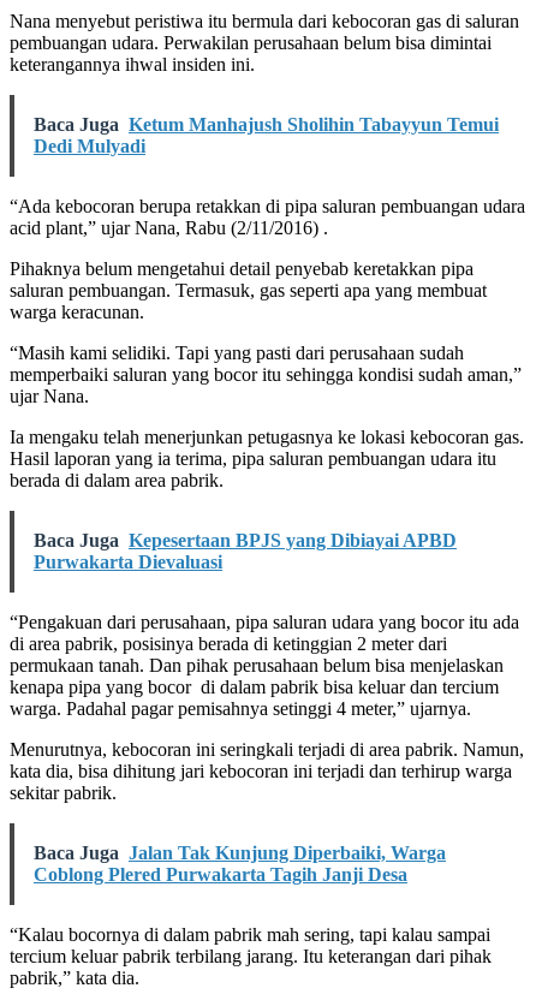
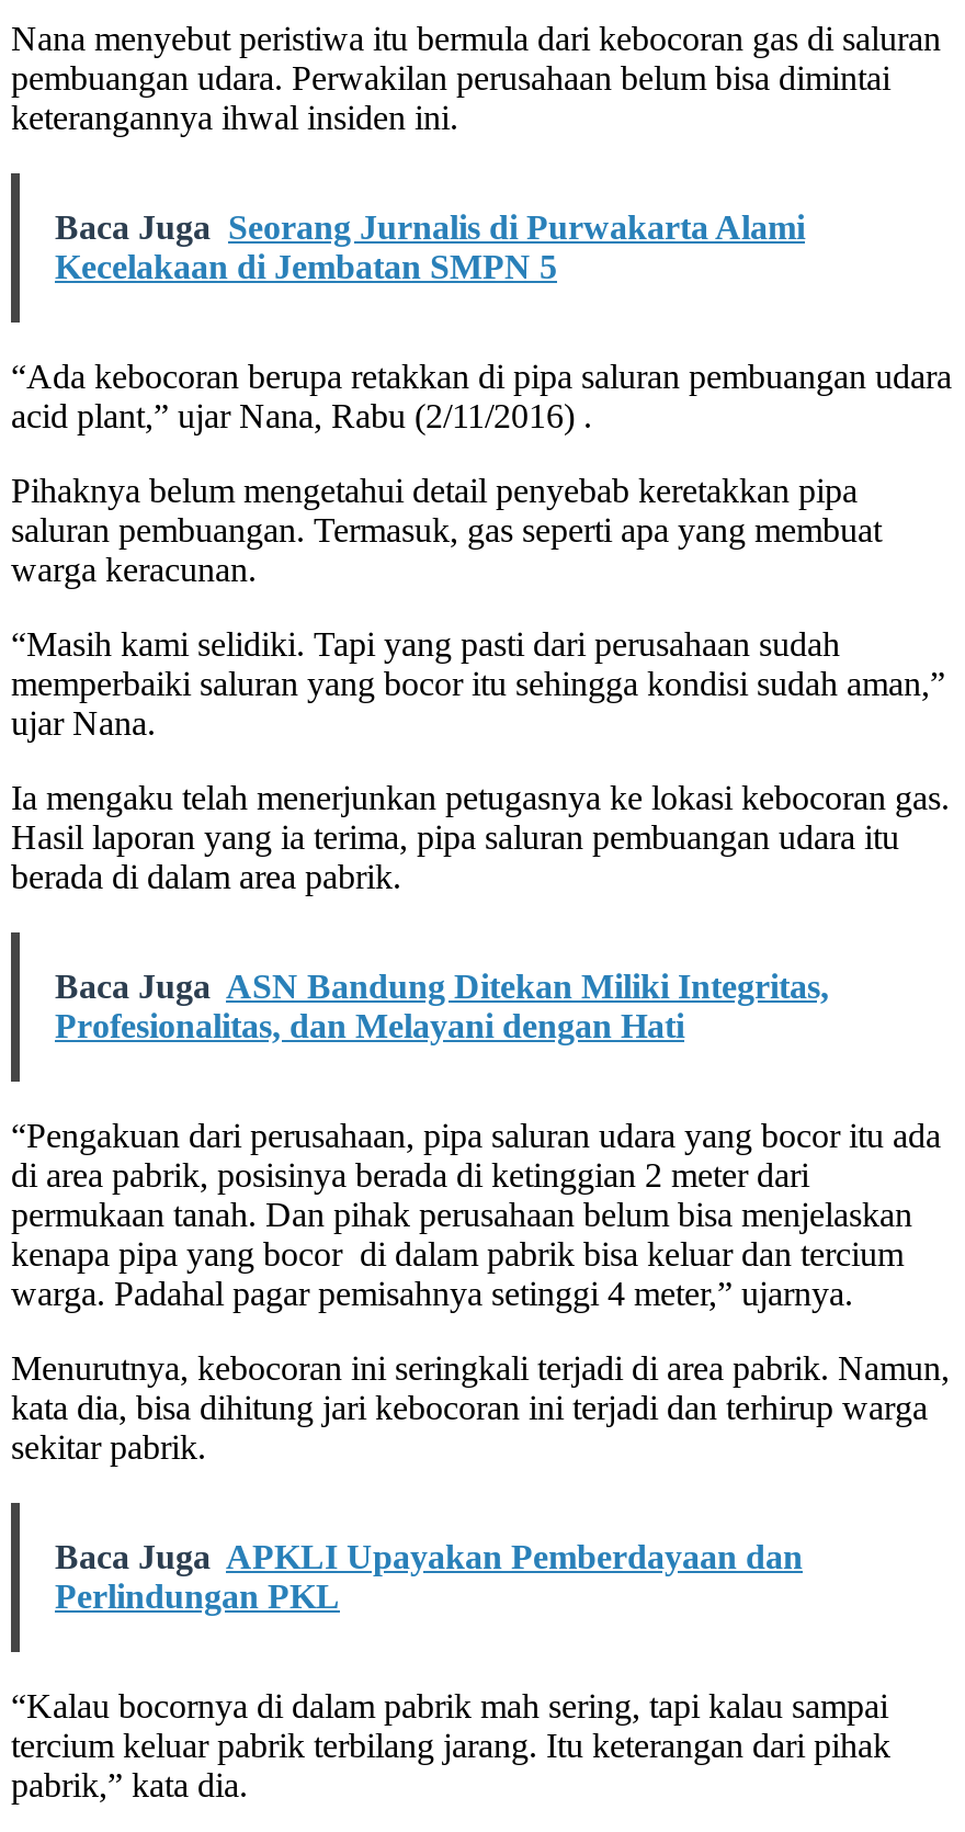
- Baca Juga Ketum Manhajush Sholihin Tabayyun Temui
- Dedi Mulyadi
+ Baca Juga Seorang Jurnalis di Purwakarta Alami
+ Kecelakaan di Jembatan SMPN 5

- Baca Juga Kepesertaan BPJS yang Dibiayai APBD
- Purwakarta Dievaluasi
+ Baca Juga ASN Bandung Ditekan Miliki Integritas,
+ Profesionalitas, dan Melayani dengan Hati

- Baca Juga Jalan Tak Kunjung Diperbaiki, Warga
- Coblong Plered Purwakarta Tagih Janji Desa
+ Baca Juga APKLI Upayakan Pemberdayaan dan
+ Perlindungan PKL
